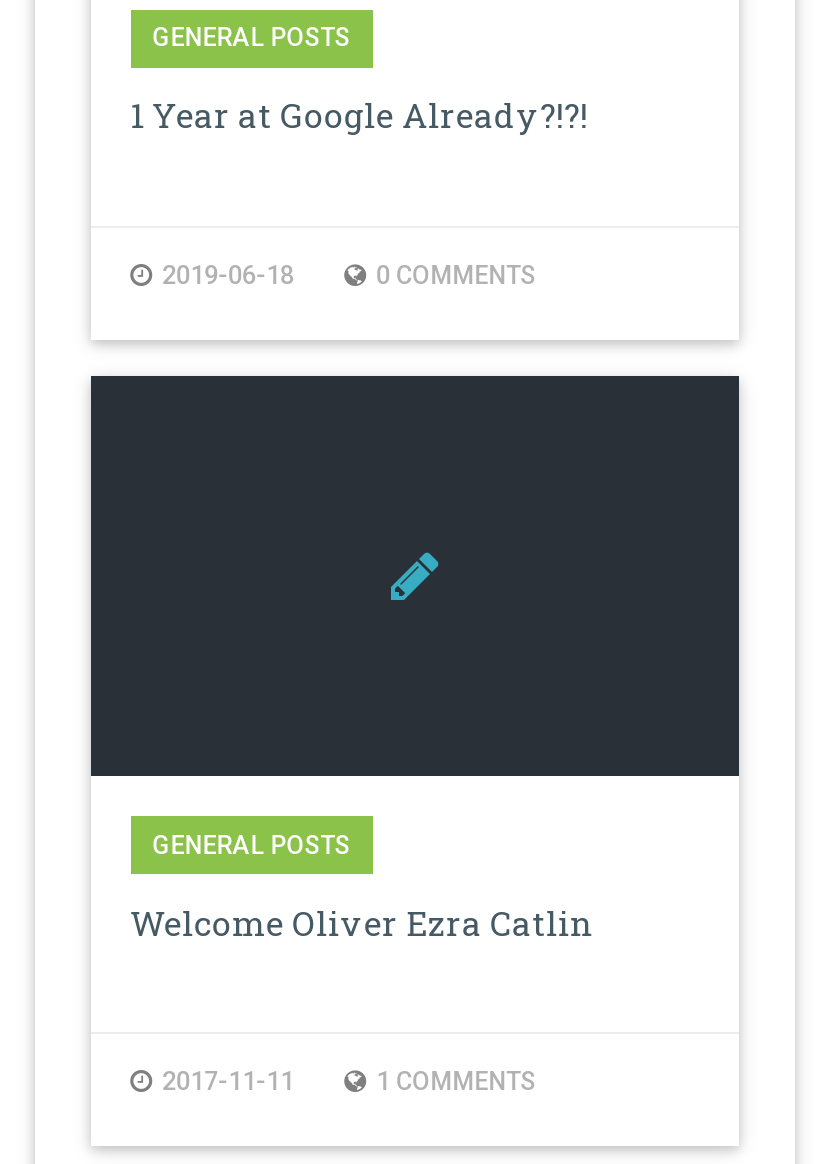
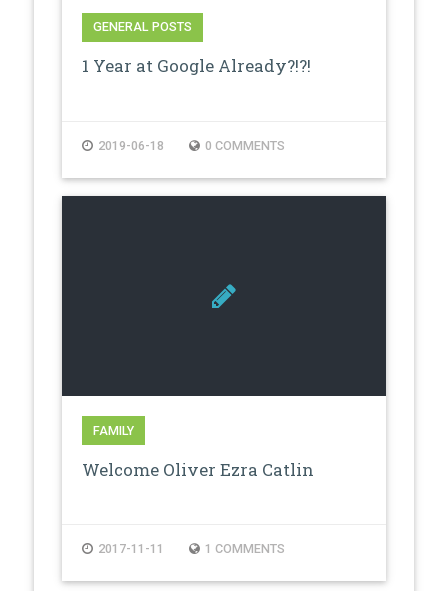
- GENERAL POSTS
+ FAMILY
